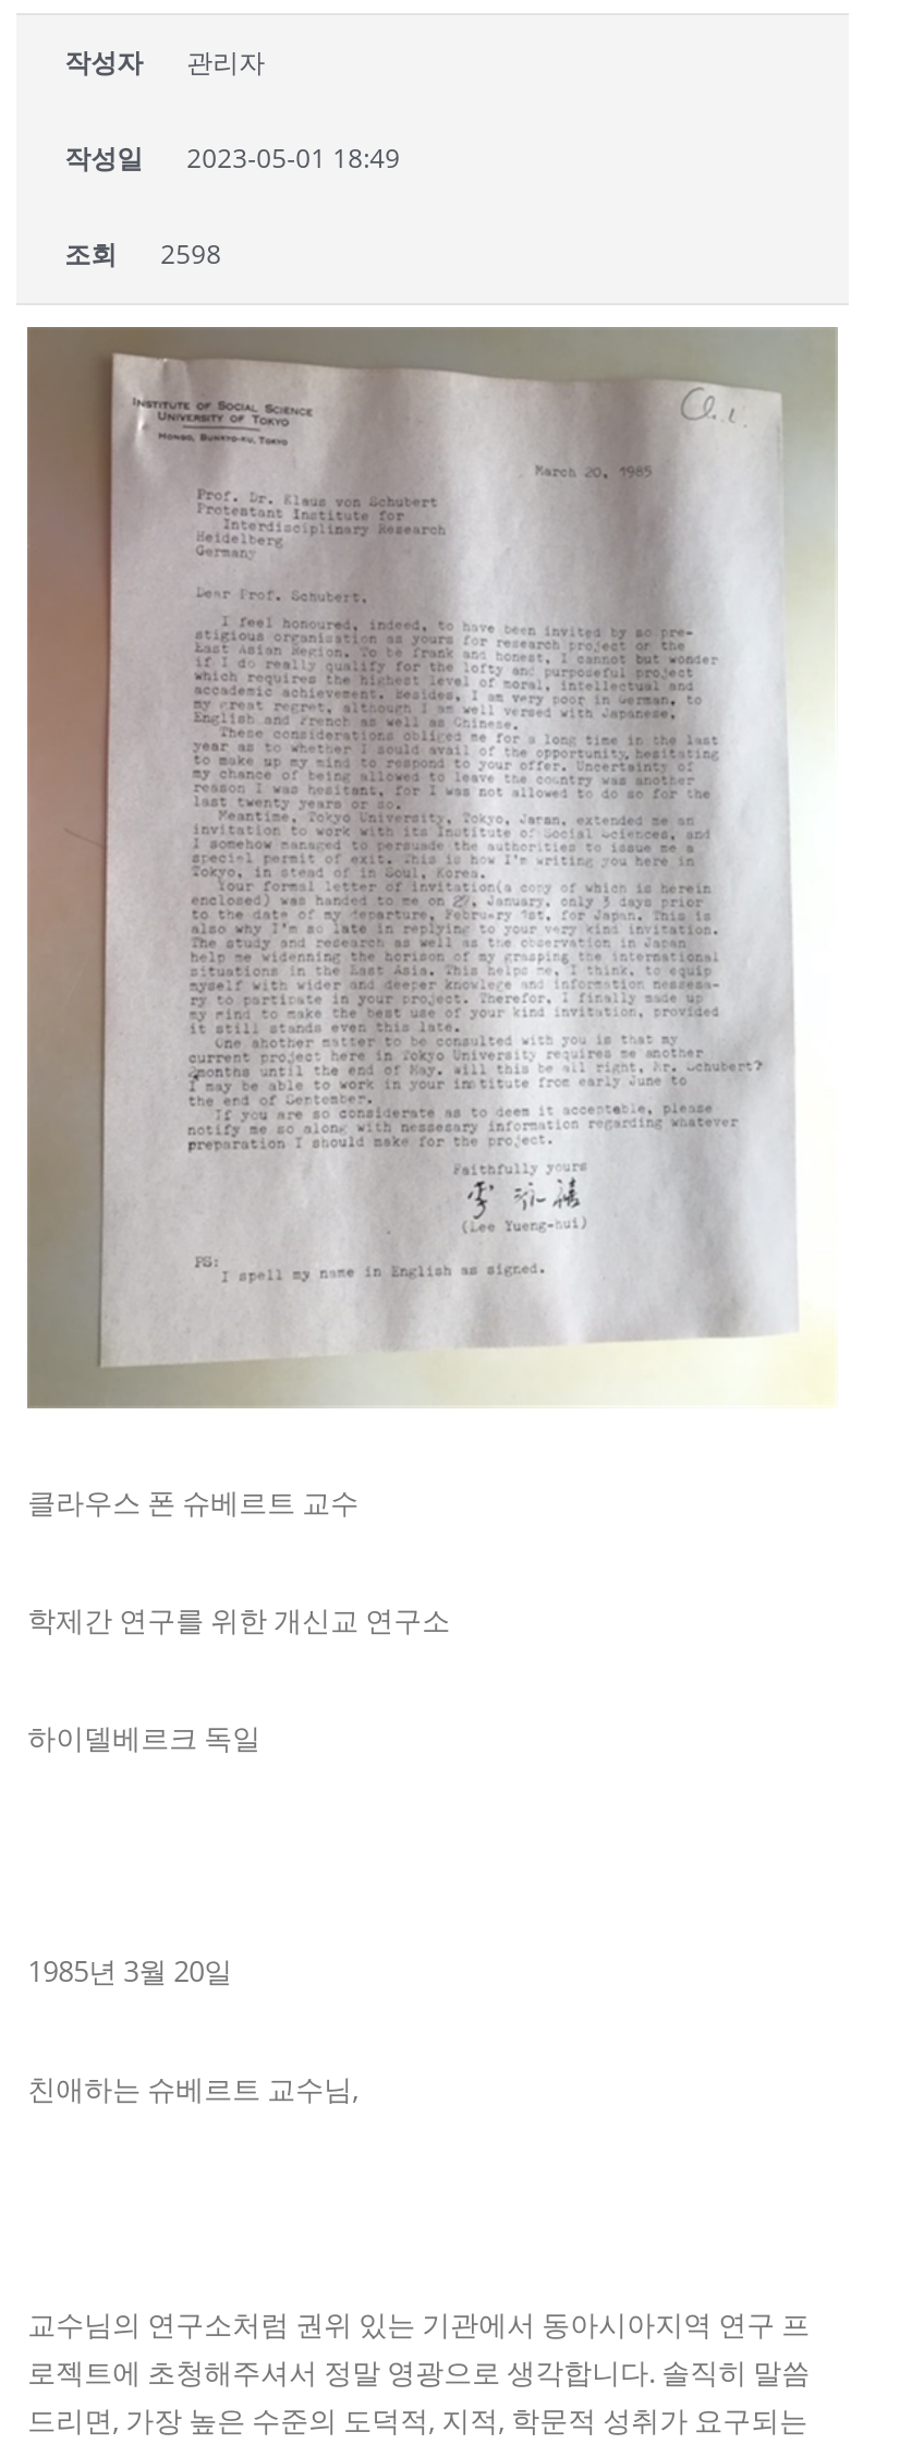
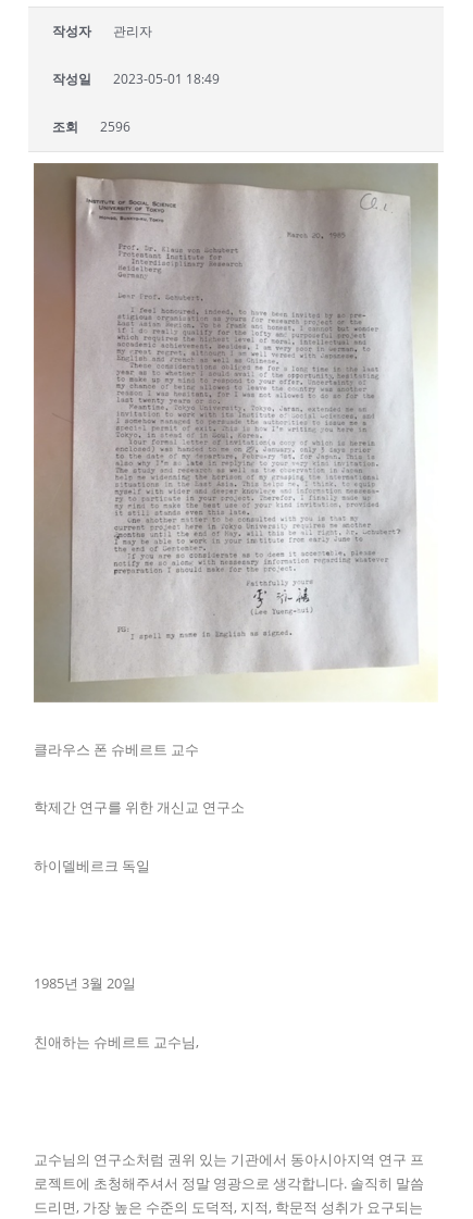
- 조회 2598
+ 조회 2596
